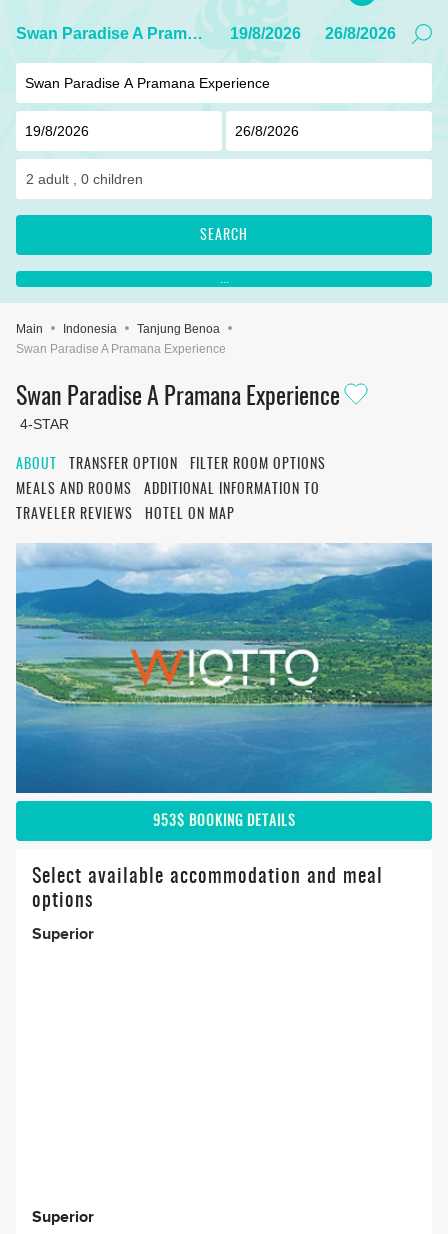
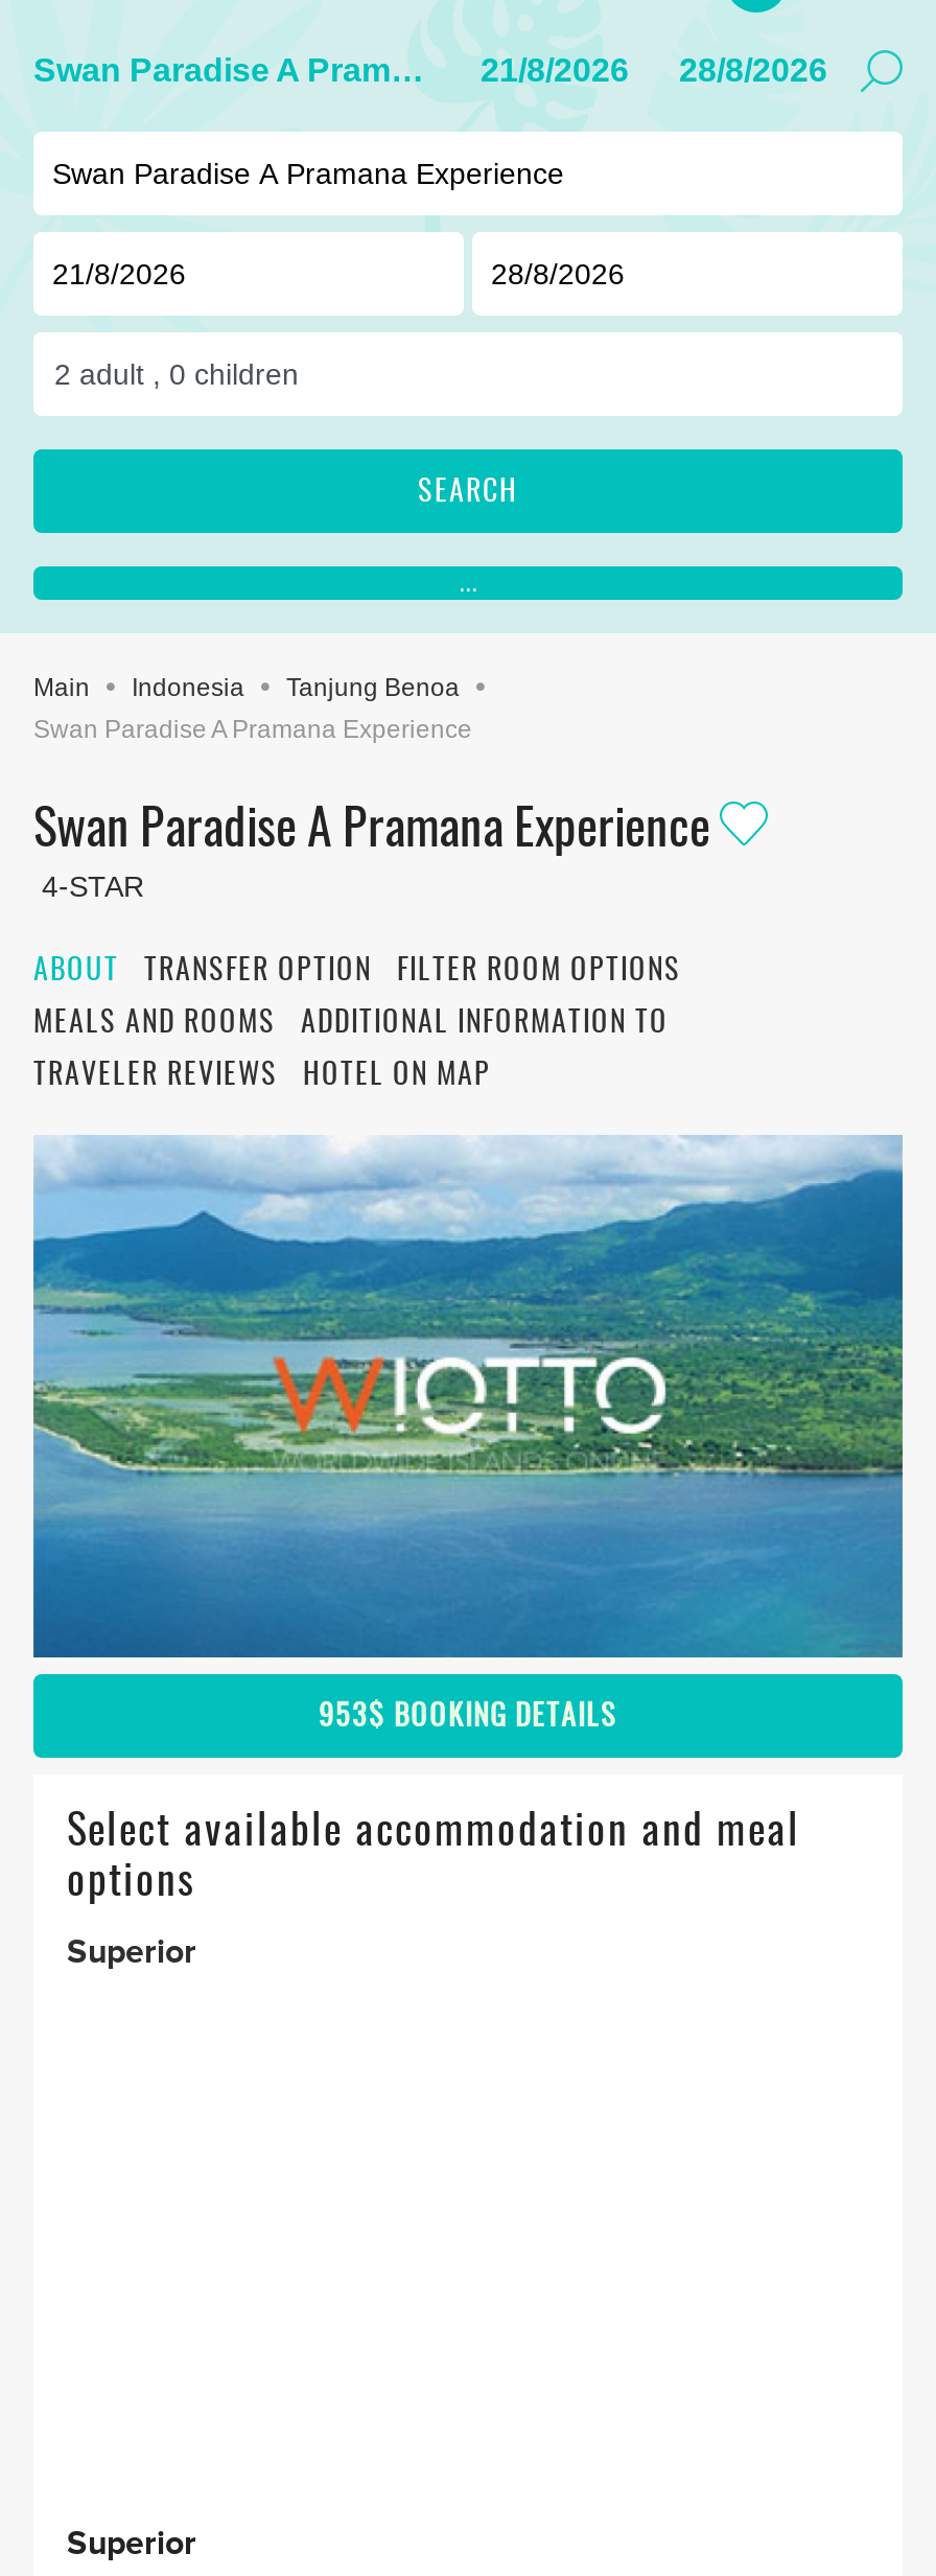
- 19/8/2026
+ 21/8/2026

- 26/8/2026
+ 28/8/2026
